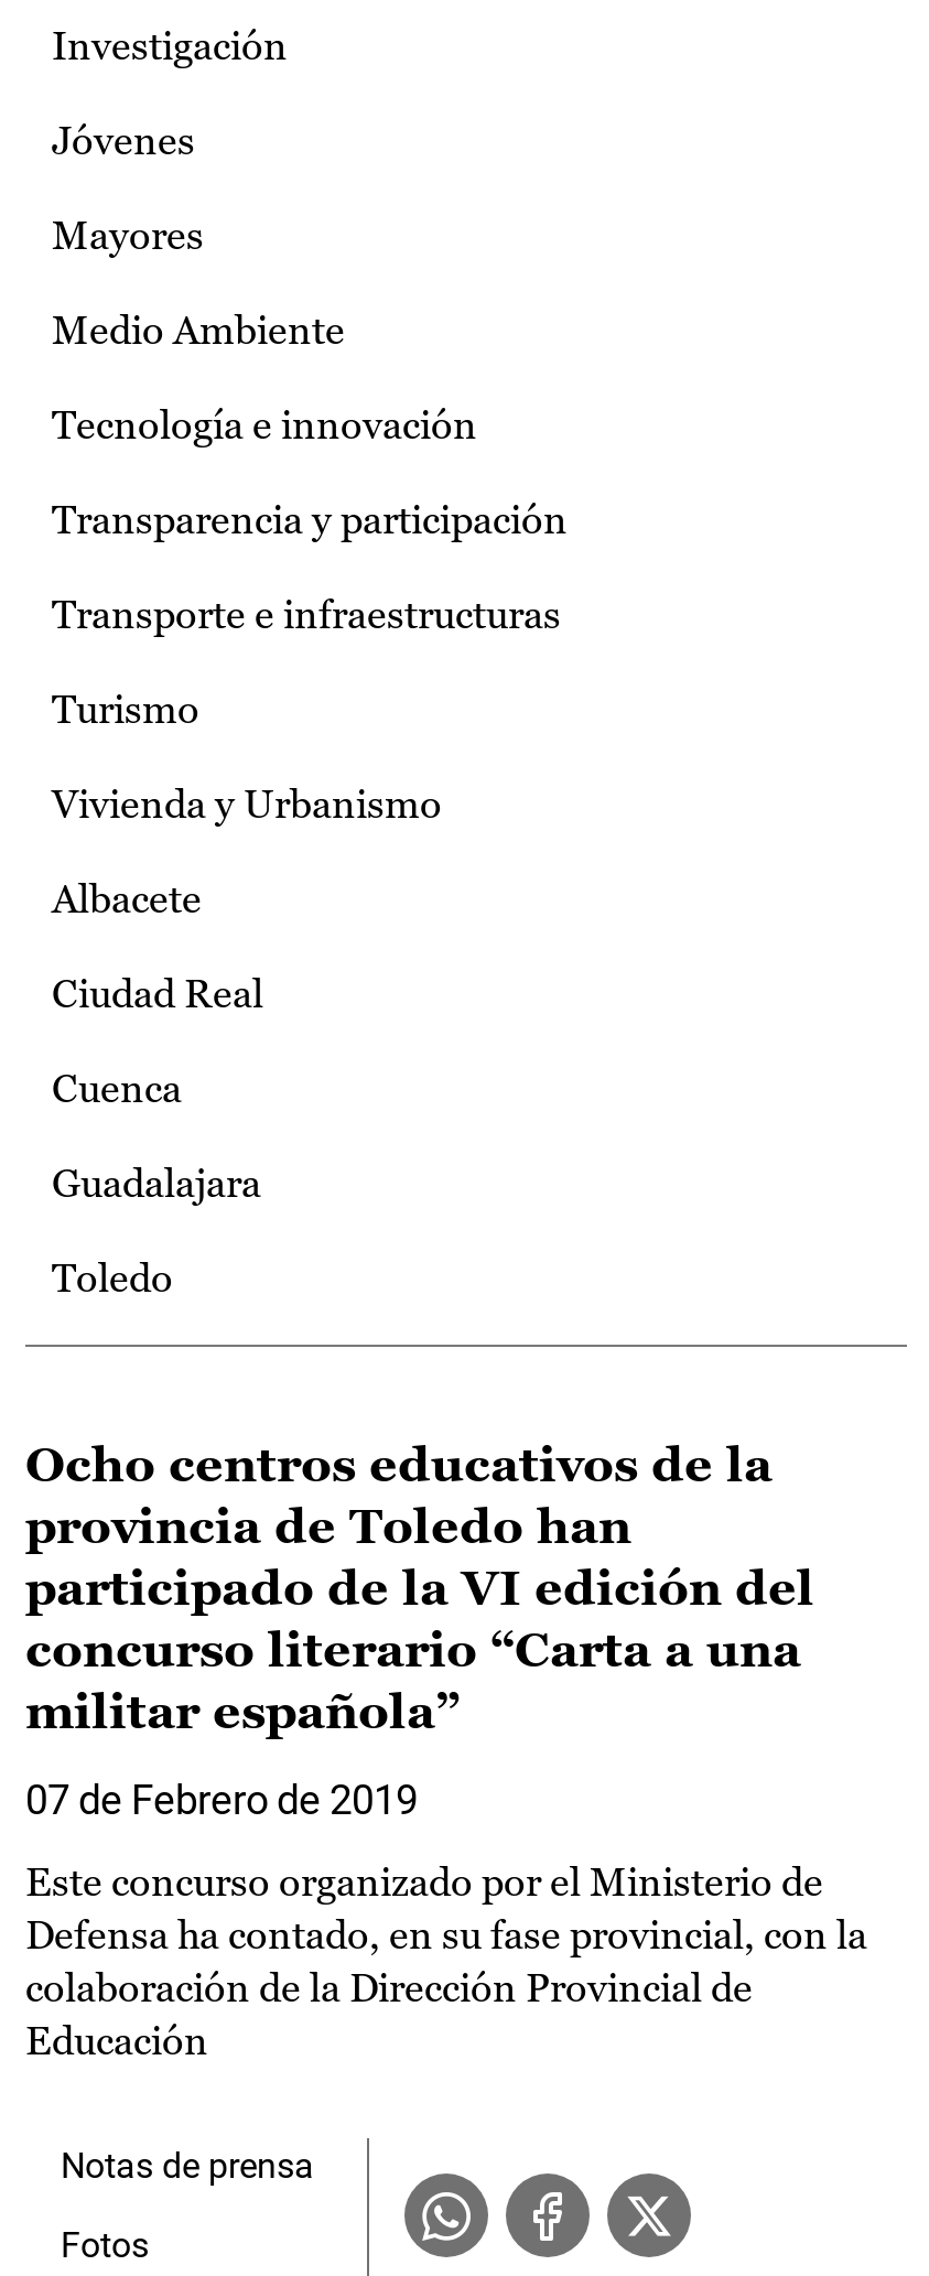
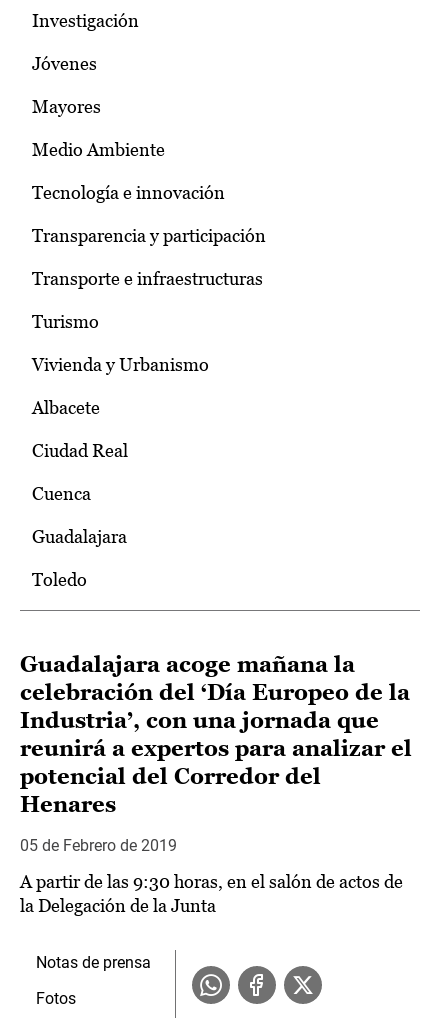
- Ocho centros educativos de la
- provincia de Toledo han
- participado de la VI edición del
- concurso literario “Carta a una
- militar española”
+ Guadalajara acoge mañana la
+ celebración del ‘Día Europeo de la
+ Industria’, con una jornada que
+ reunirá a expertos para analizar el
+ potencial del Corredor del
+ Henares

- 07 de Febrero de 2019
+ 05 de Febrero de 2019

- Este concurso organizado por el Ministerio de
- Defensa ha contado, en su fase provincial, con la
- colaboración de la Dirección Provincial de
- Educación
+ A partir de las 9:30 horas, en el salón de actos de
+ la Delegación de la Junta
